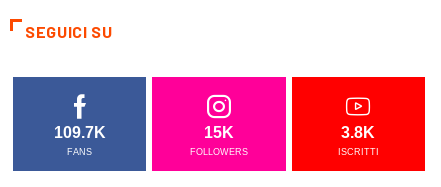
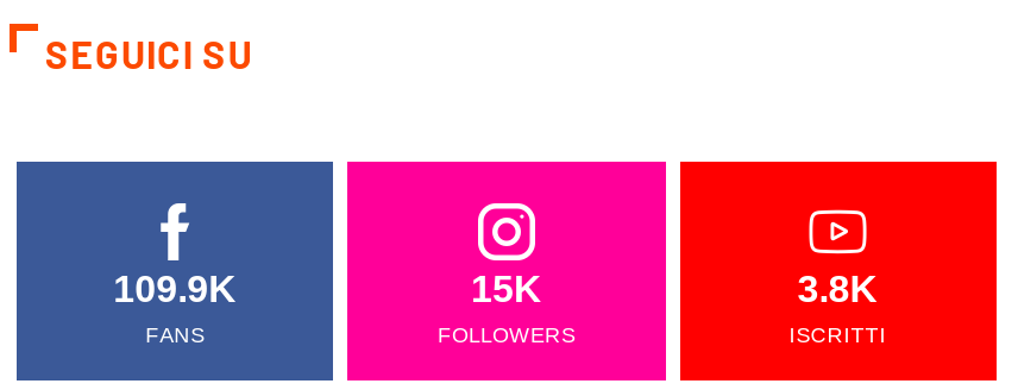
- 109.7K
+ 109.9K
